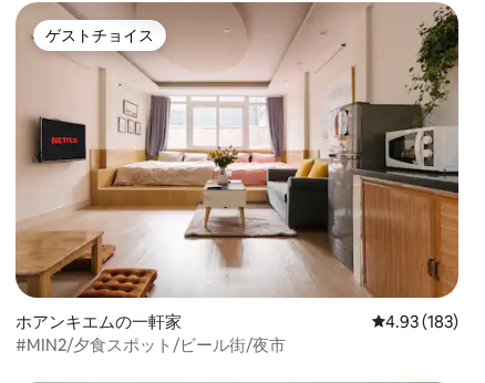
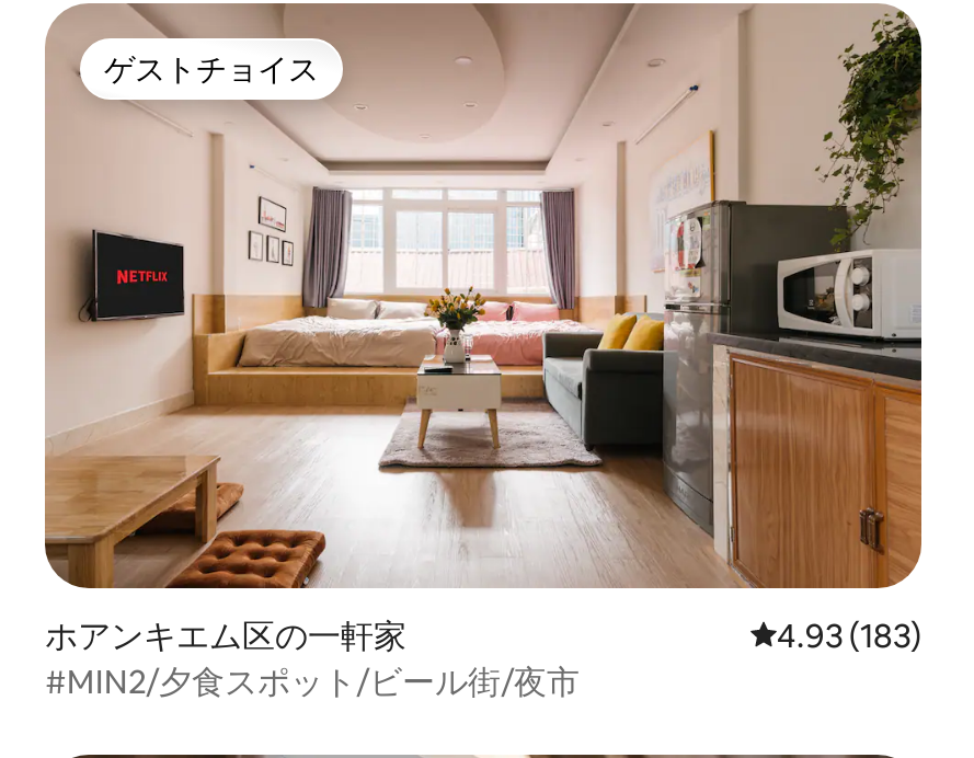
- ホアンキエムの一軒家
+ ホアンキエム区の一軒家
